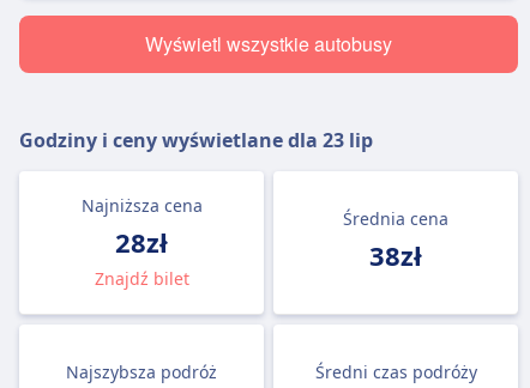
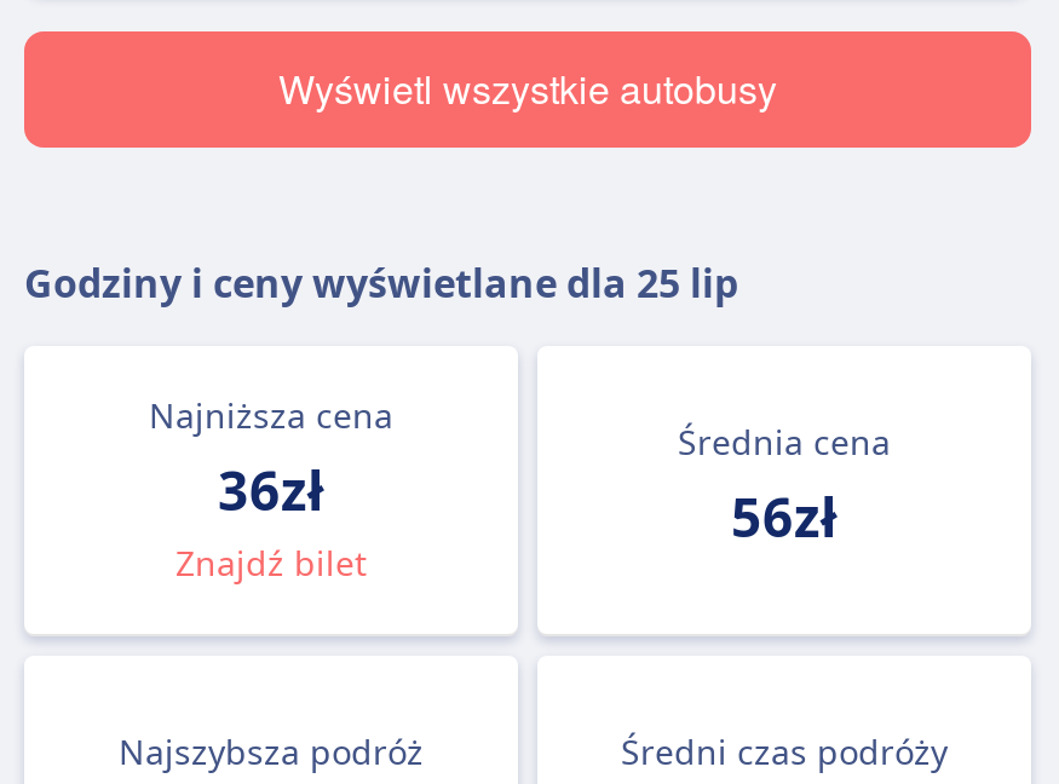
- Godziny i ceny wyświetlane dla 23 lip
+ Godziny i ceny wyświetlane dla 25 lip

- 28zł
+ 36zł

- 38zł
+ 56zł
